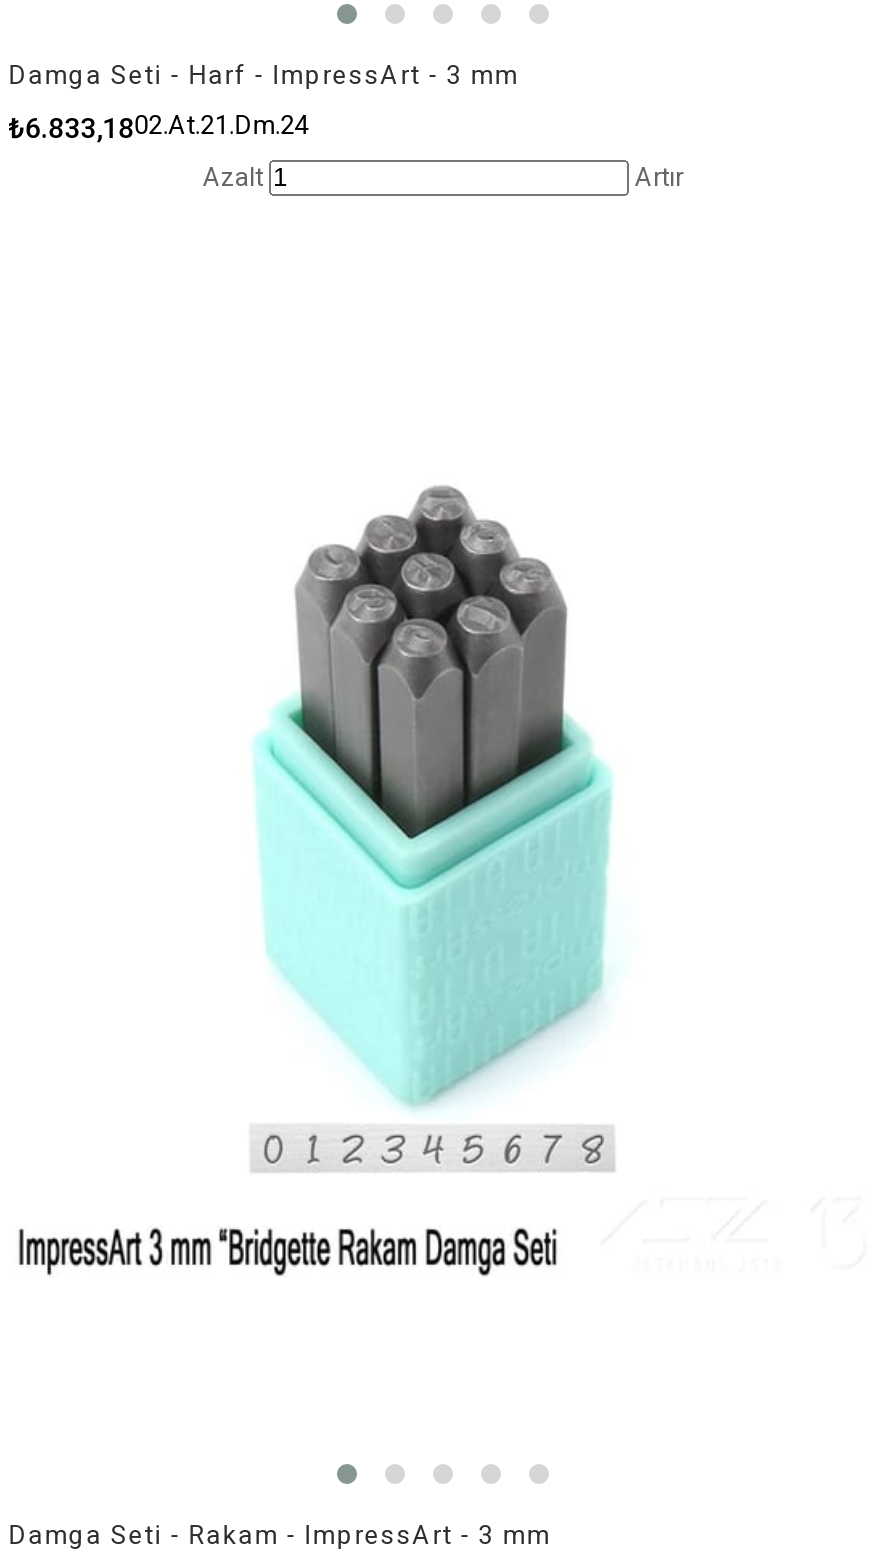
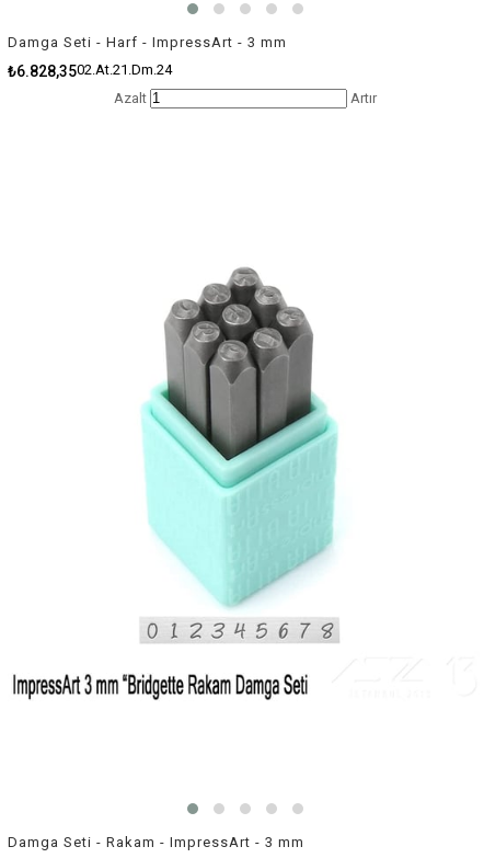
- ₺6.833,1802.At.21.Dm.24
+ ₺6.828,3502.At.21.Dm.24
